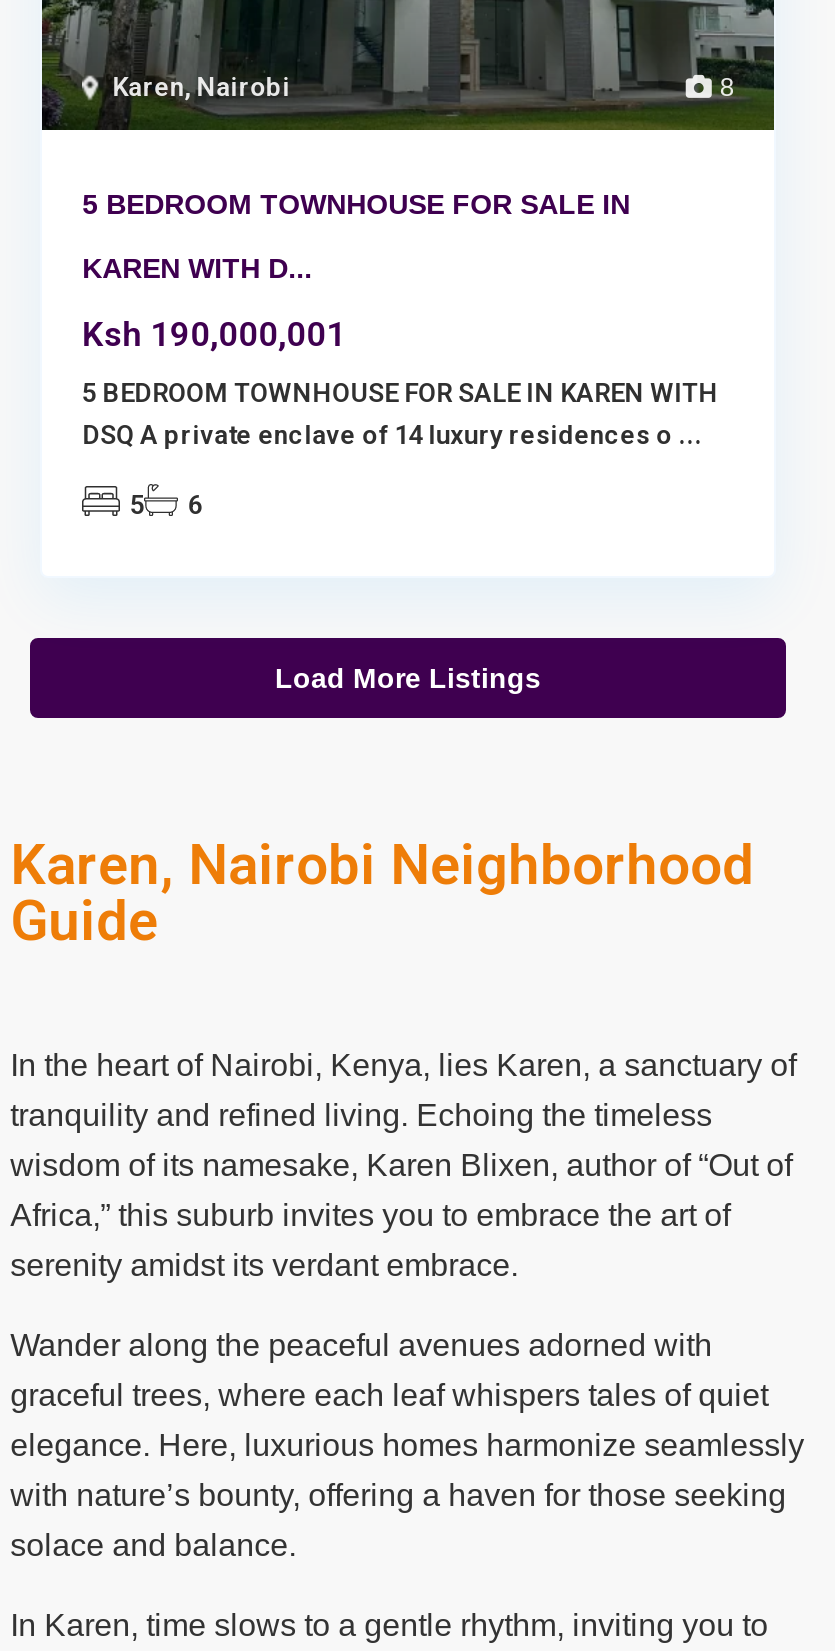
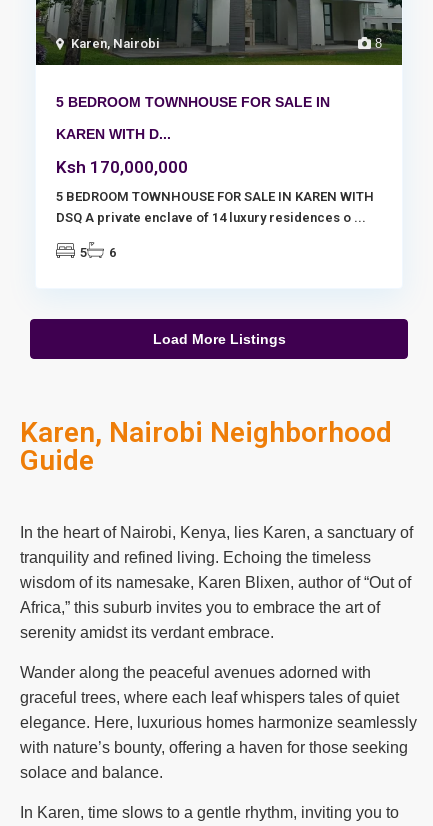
- Ksh 190,000,001
+ Ksh 170,000,000
